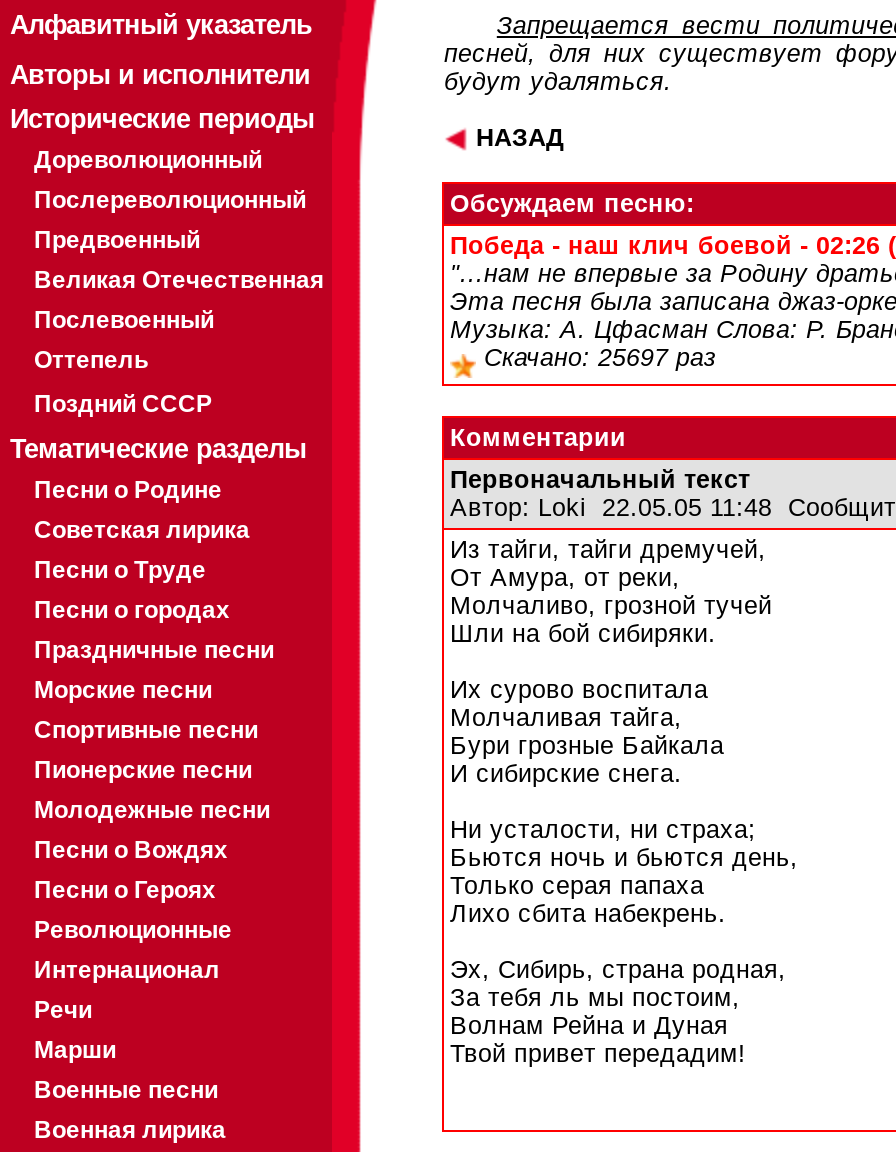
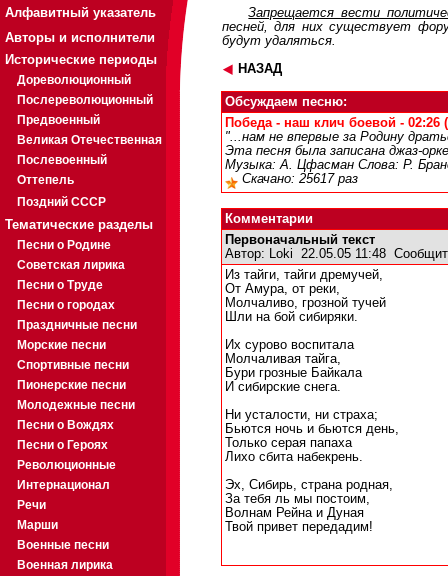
- Скачано: 25697 раз
+ Скачано: 25617 раз
